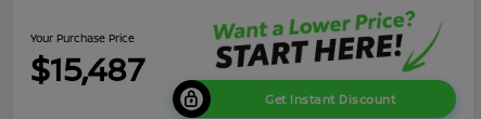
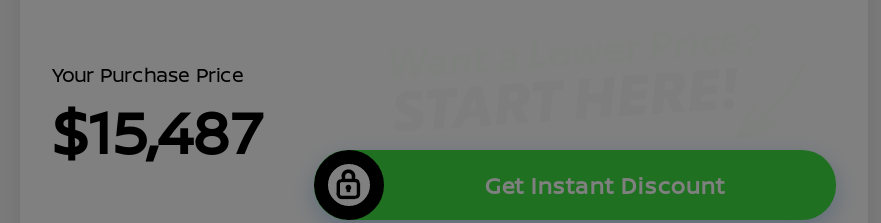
- [image]
